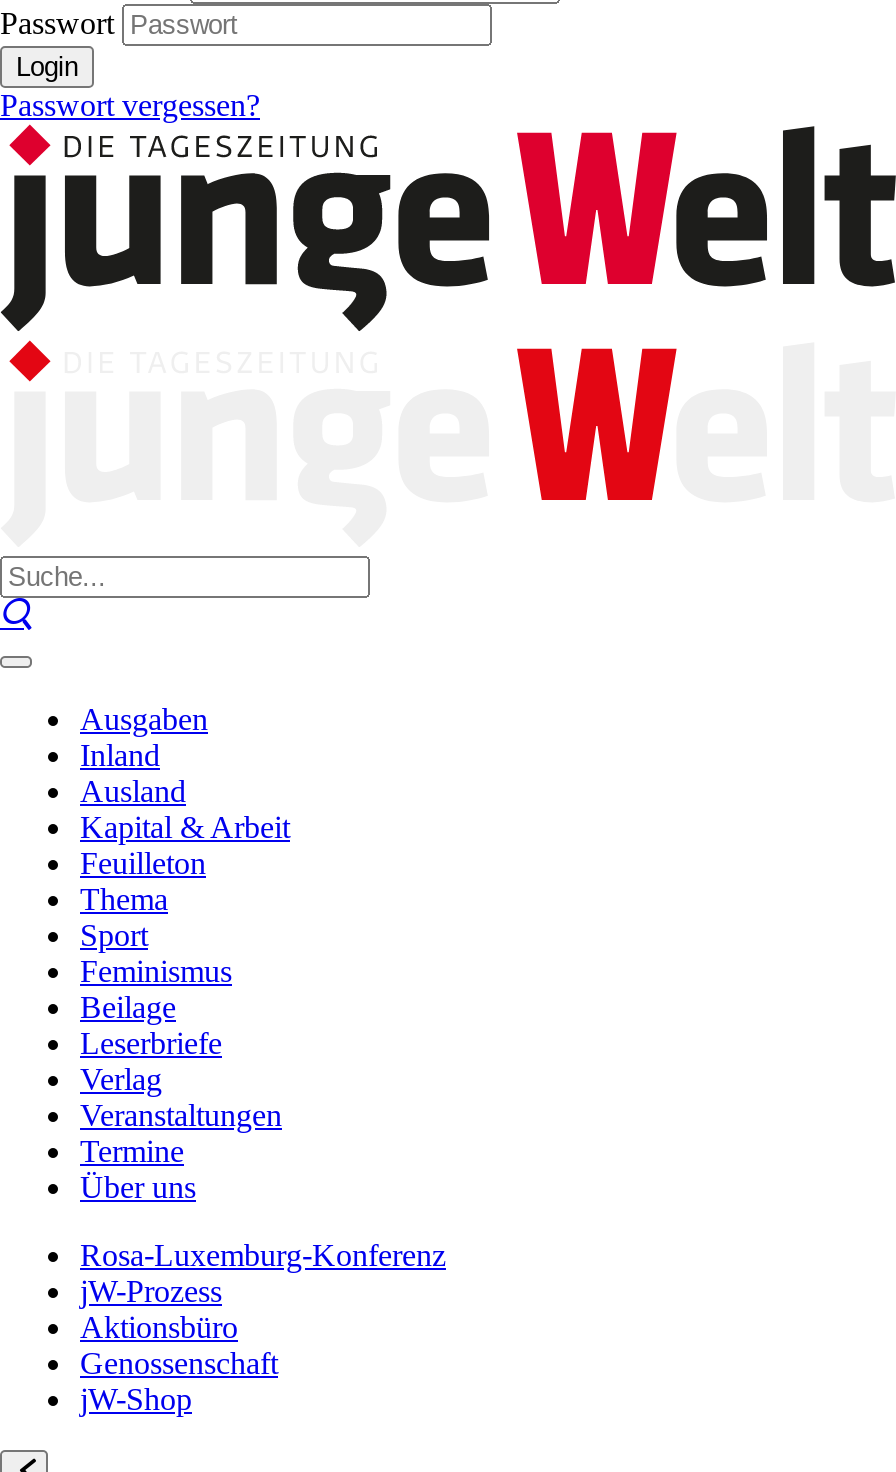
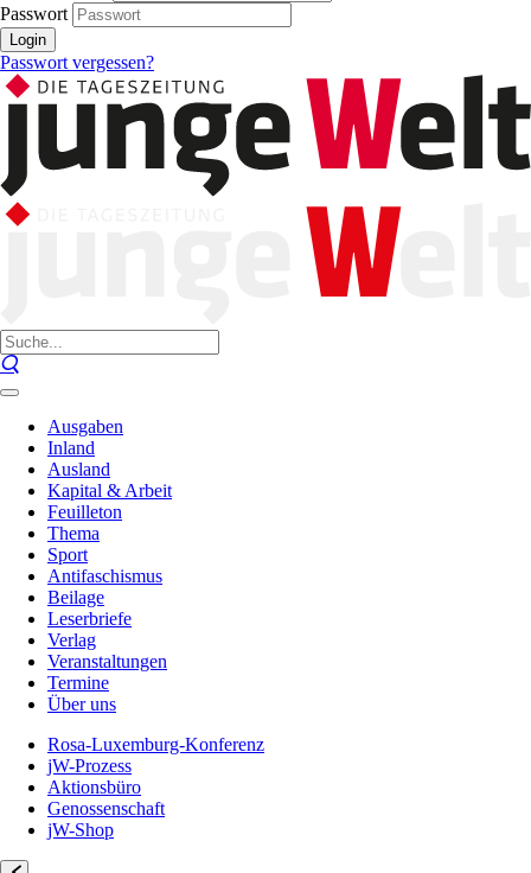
- Feminismus
+ Antifaschismus
